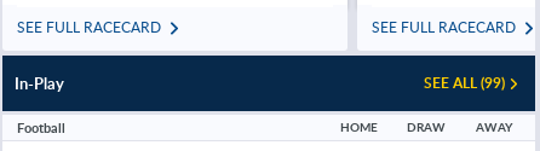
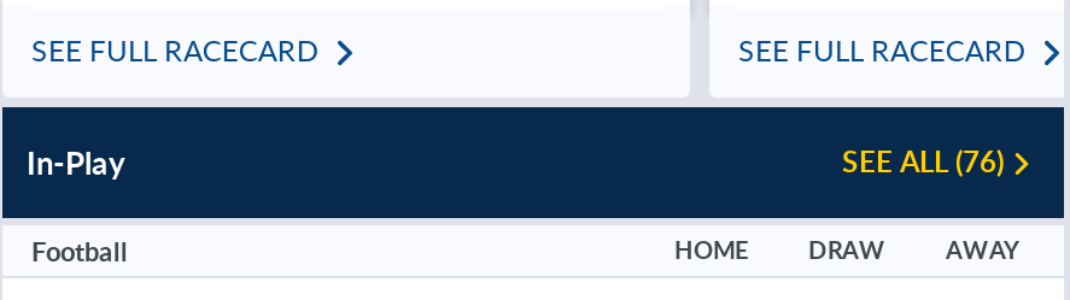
- SEE ALL (99)
+ SEE ALL (76)
